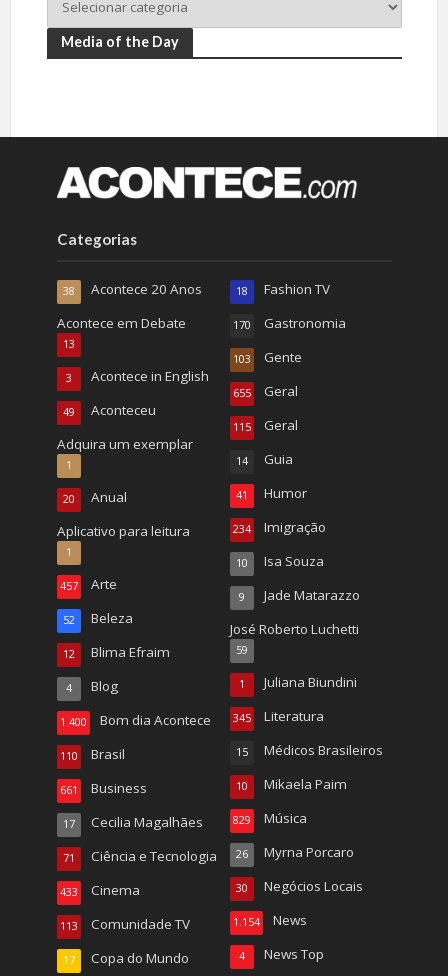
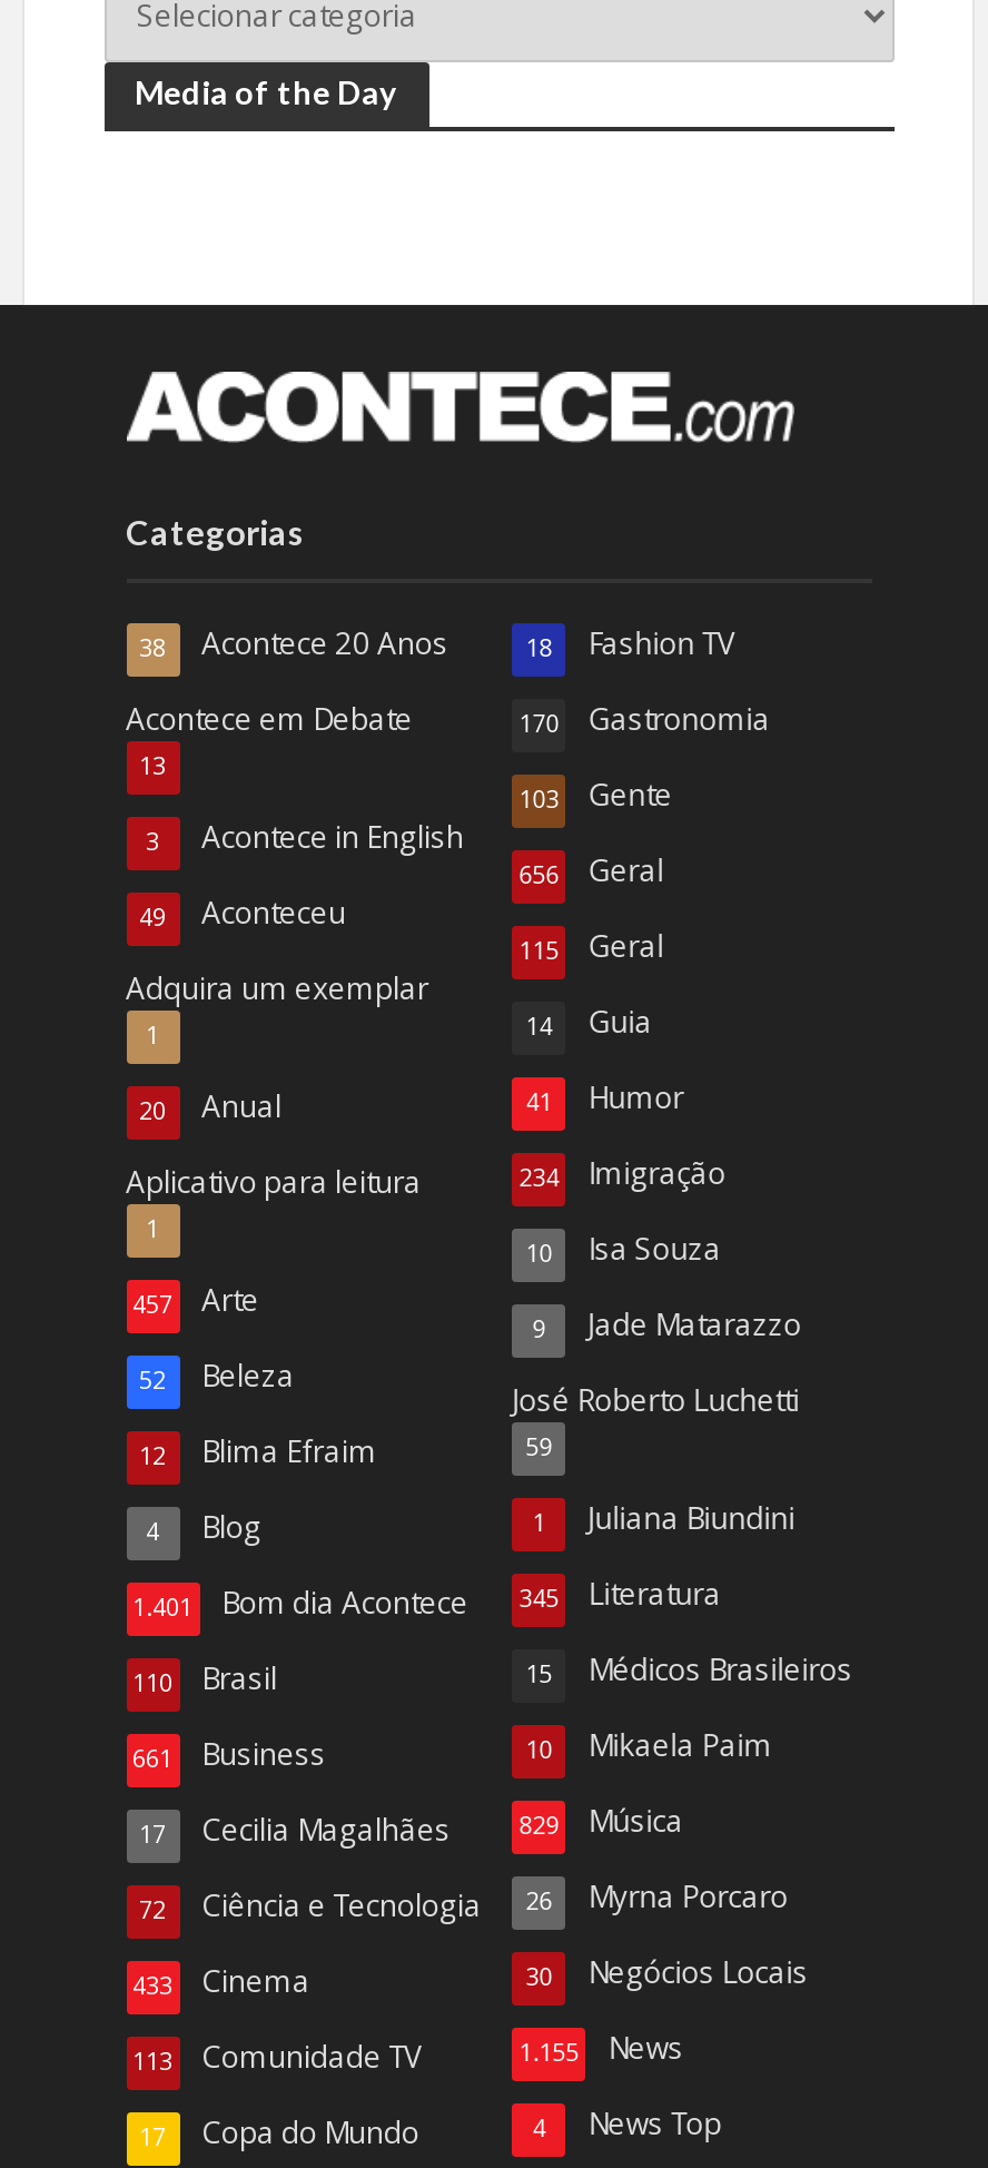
- 655 Geral
+ 656 Geral

- 1.400 Bom dia Acontece 345 Literatura
+ 1.401 Bom dia Acontece 345 Literatura

- 71 Ciência e Tecnologia 26 Myrna Porcaro
+ 72 Ciência e Tecnologia 26 Myrna Porcaro

- 1.154 News
+ 1.155 News
